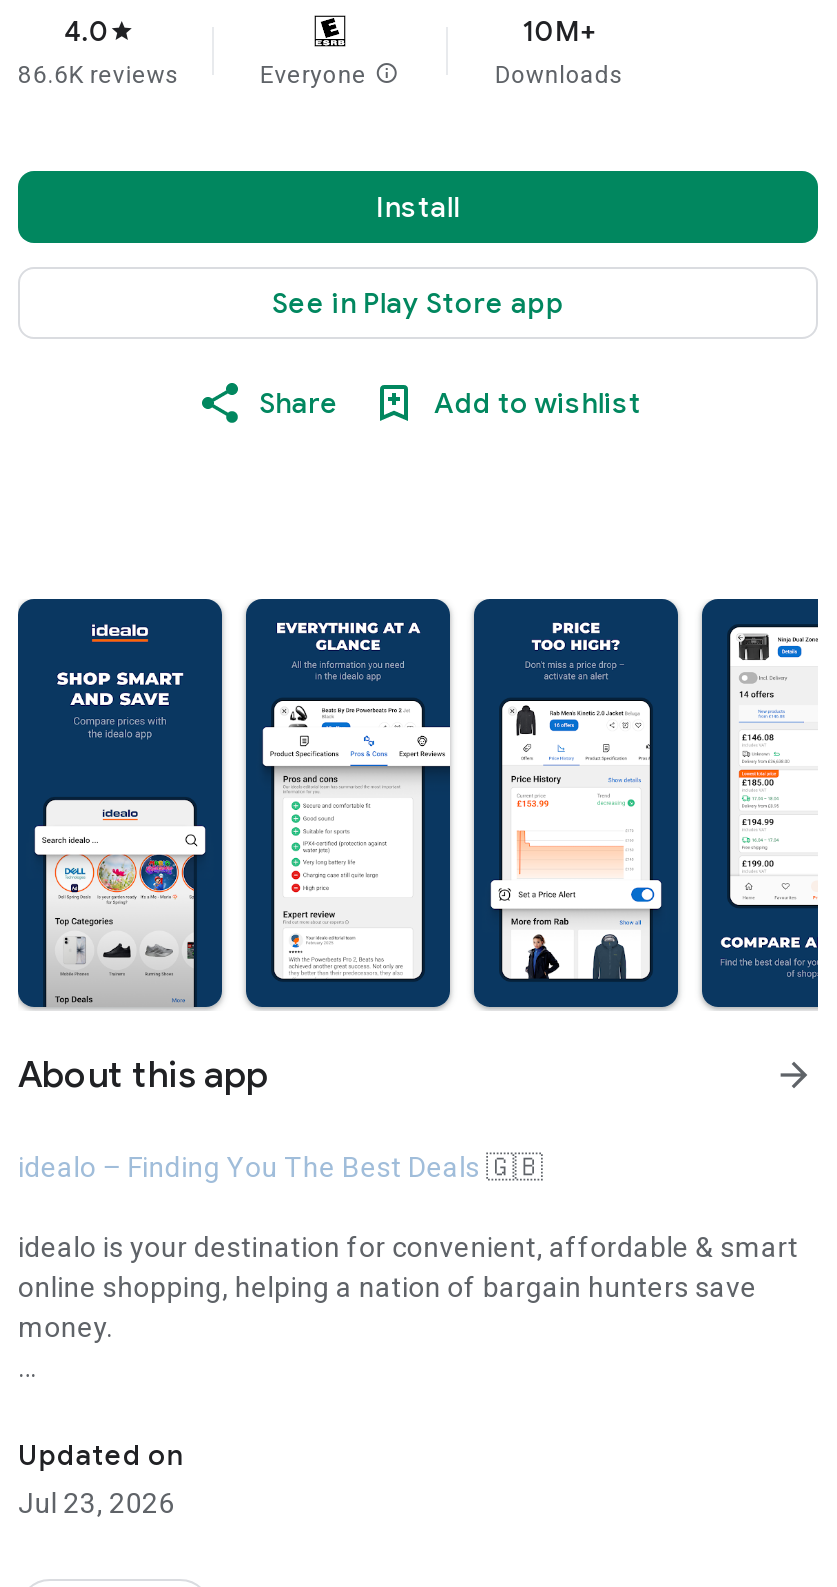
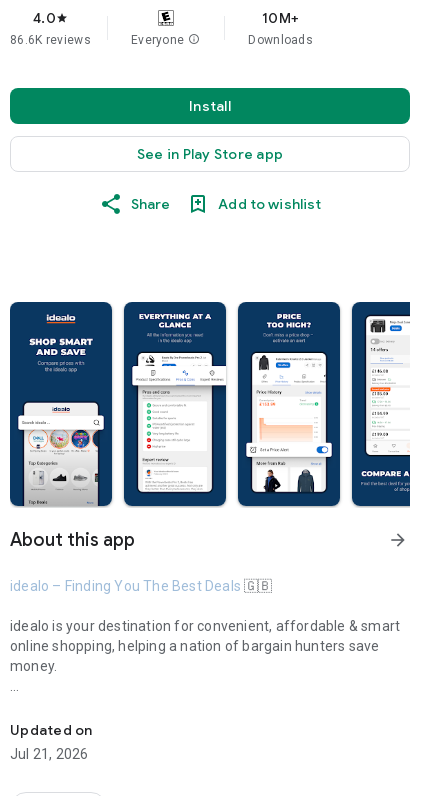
- Jul 23, 2026
+ Jul 21, 2026
